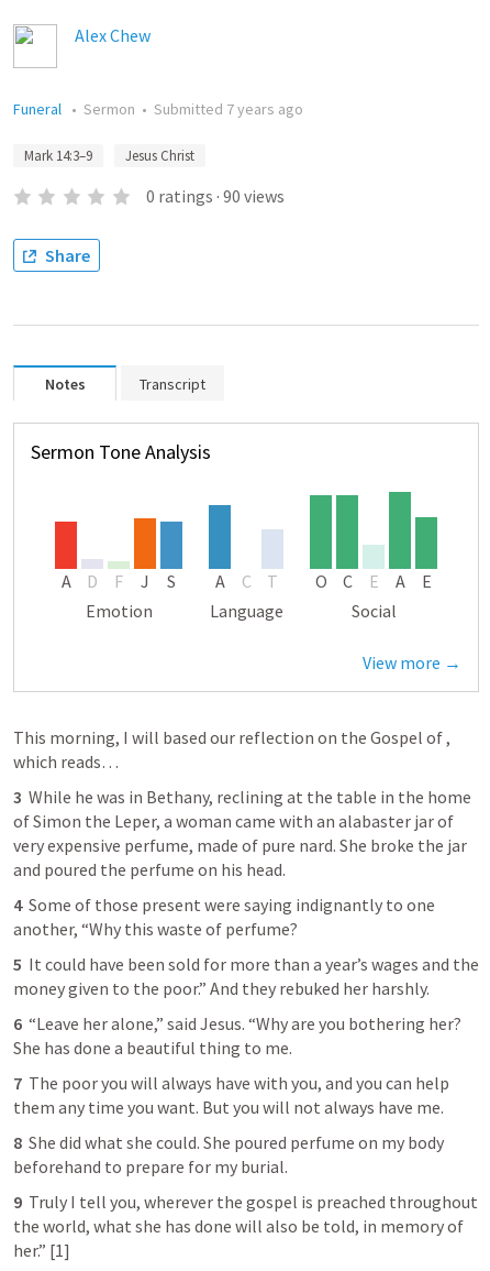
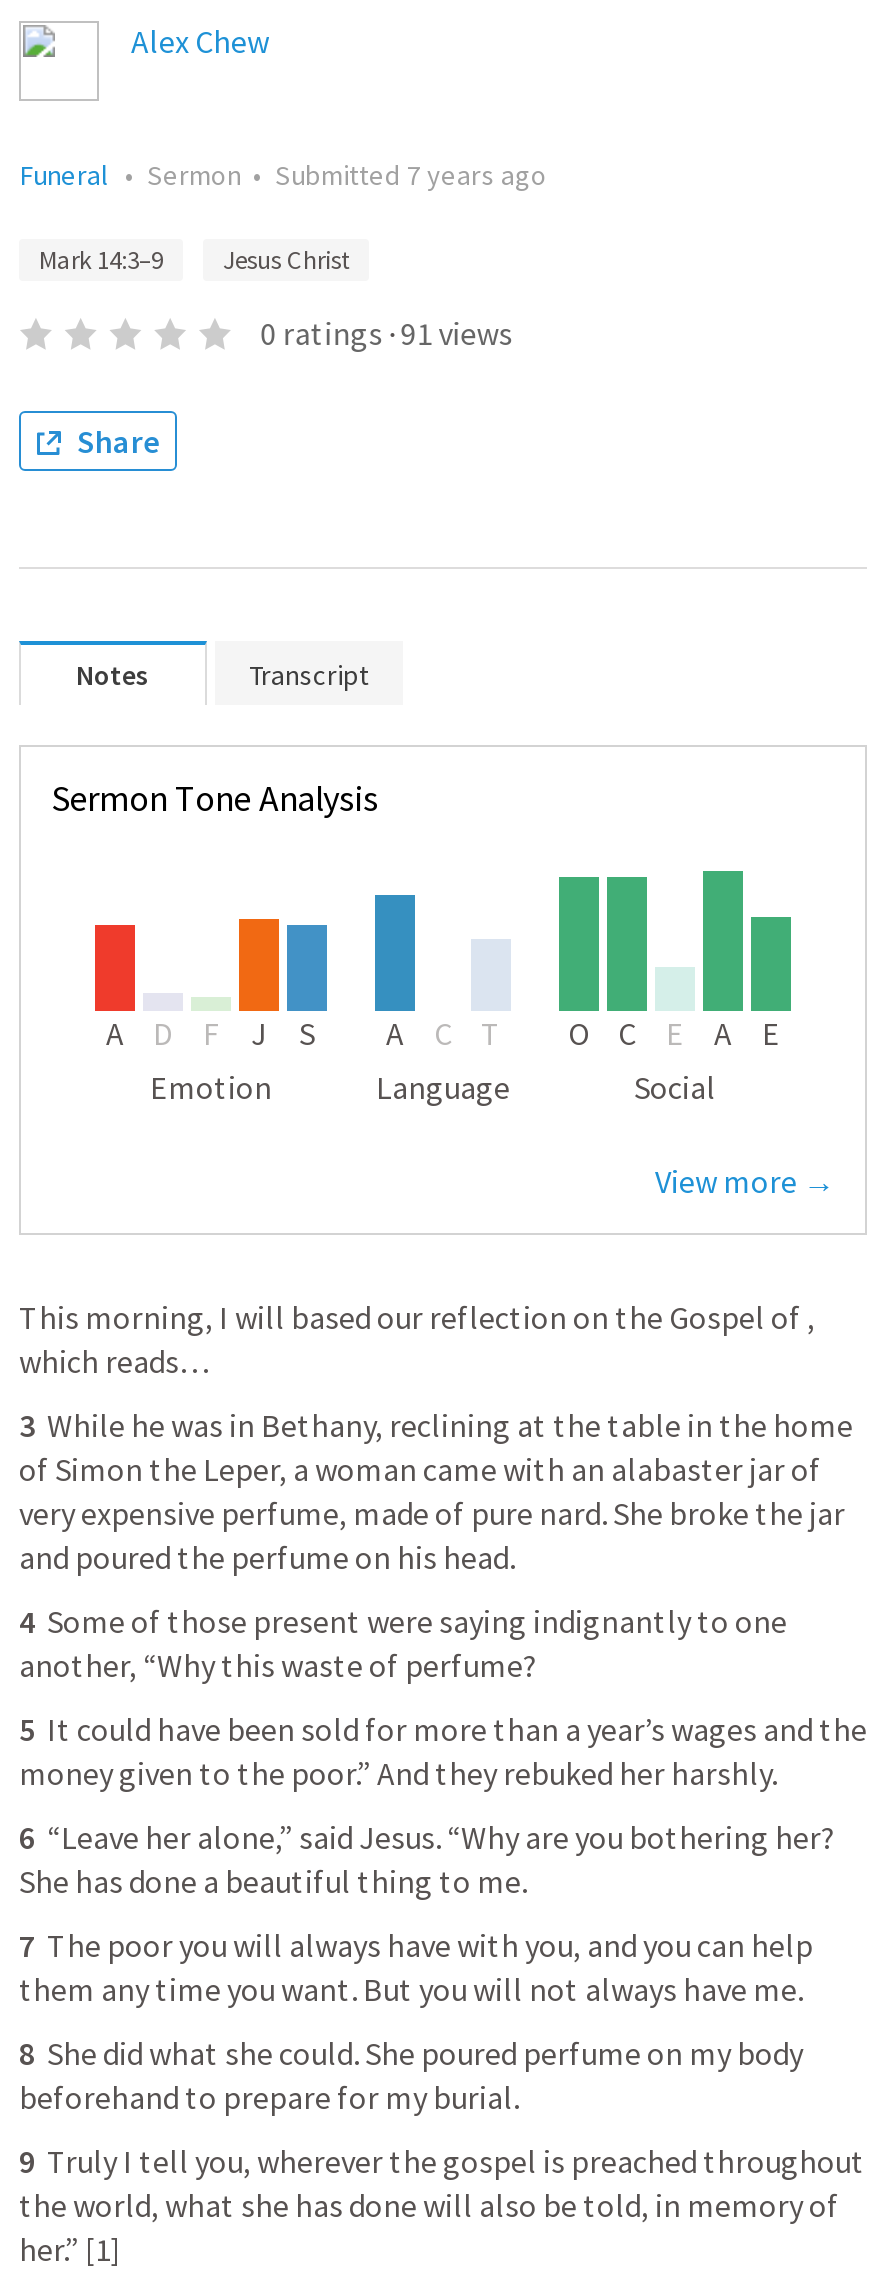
- 0 ratings · 90 views
+ 0 ratings · 91 views
